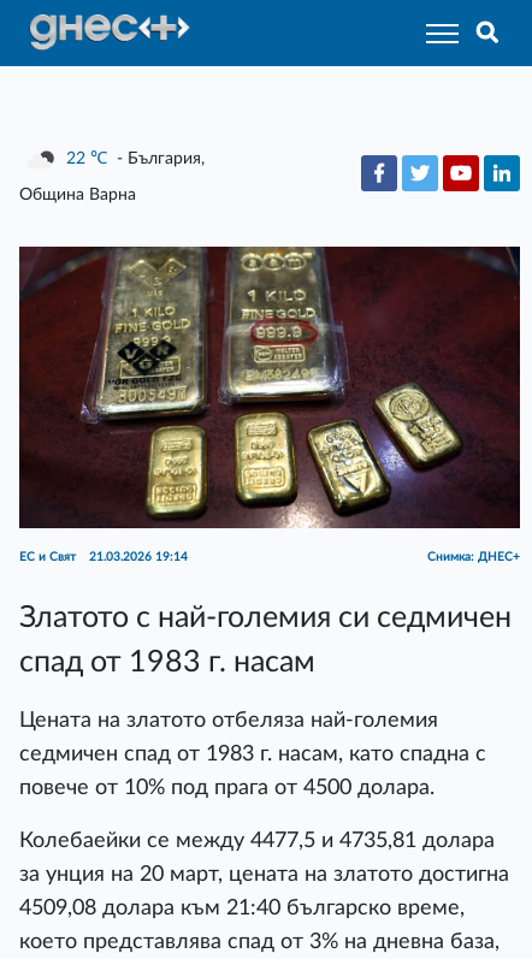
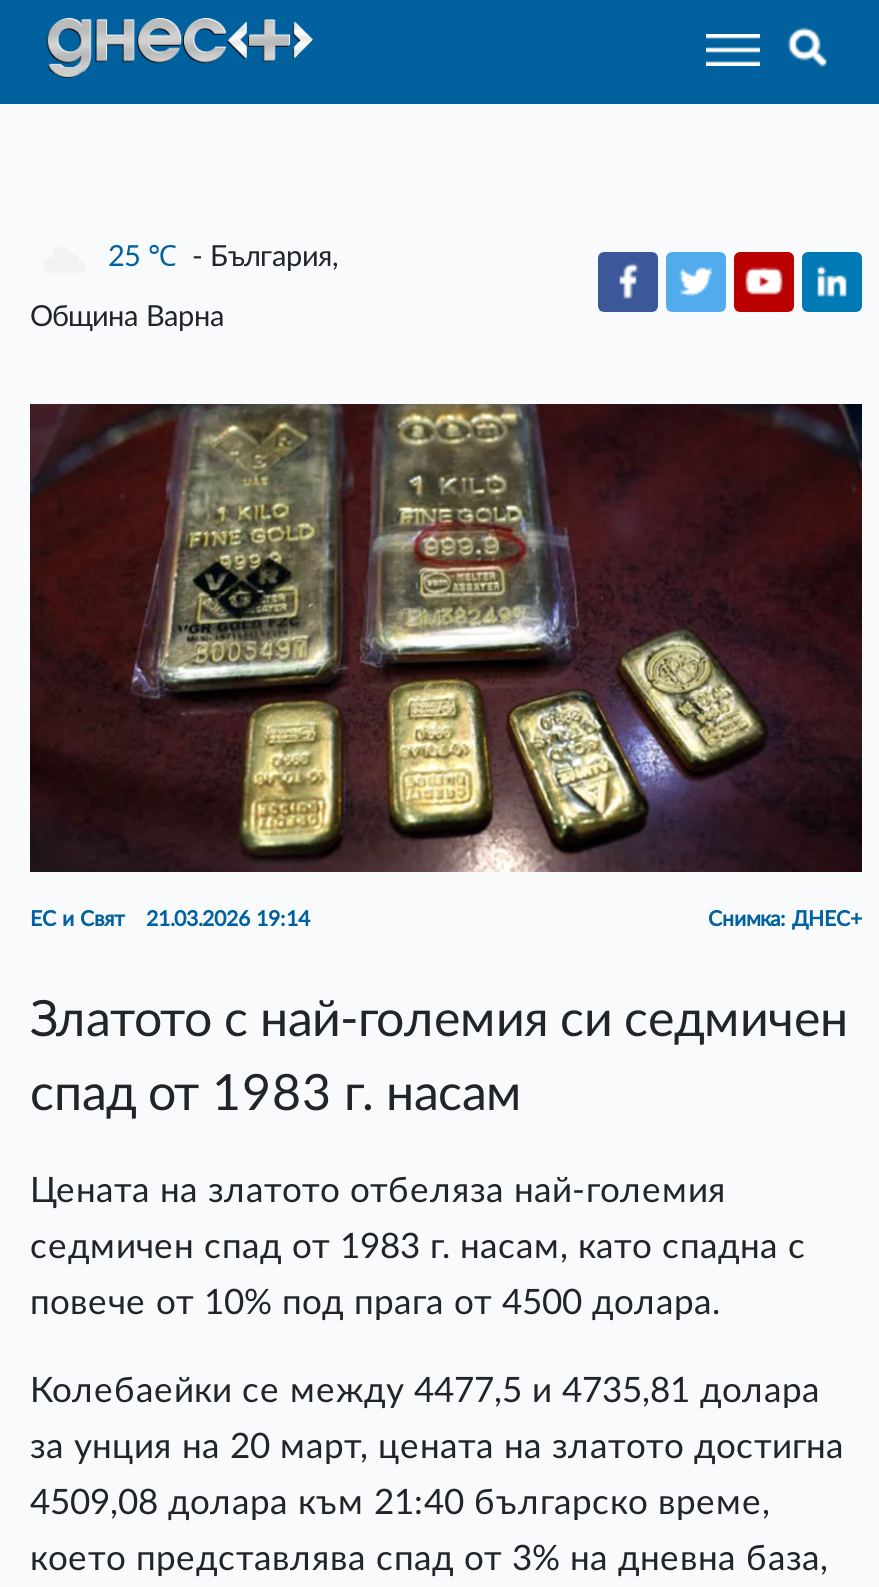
- 22 ℃ - България,
+ 25 ℃ - България,
